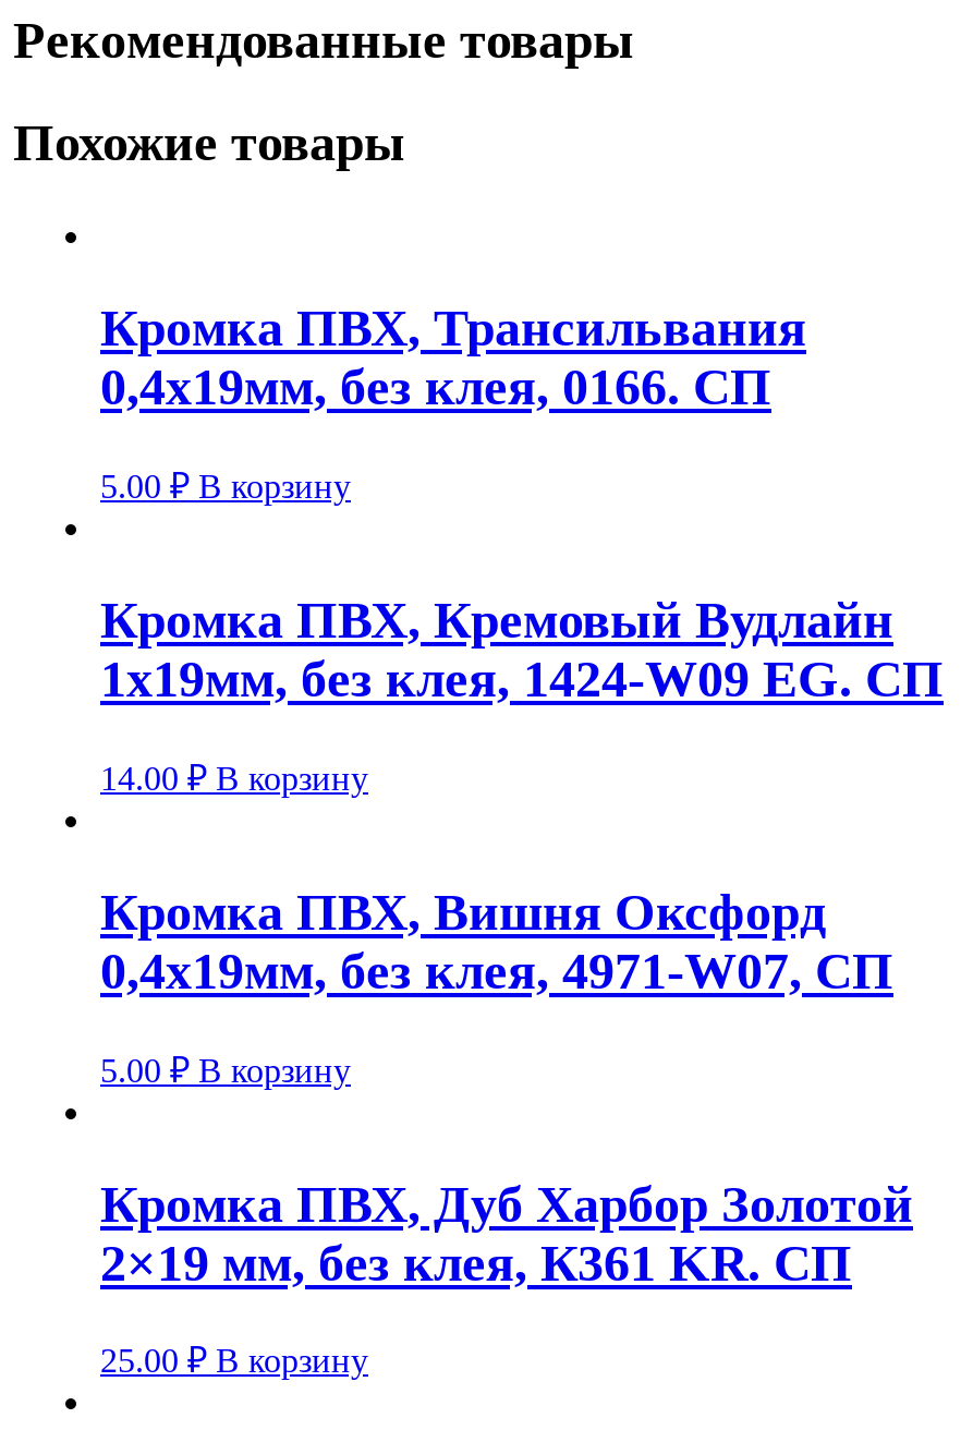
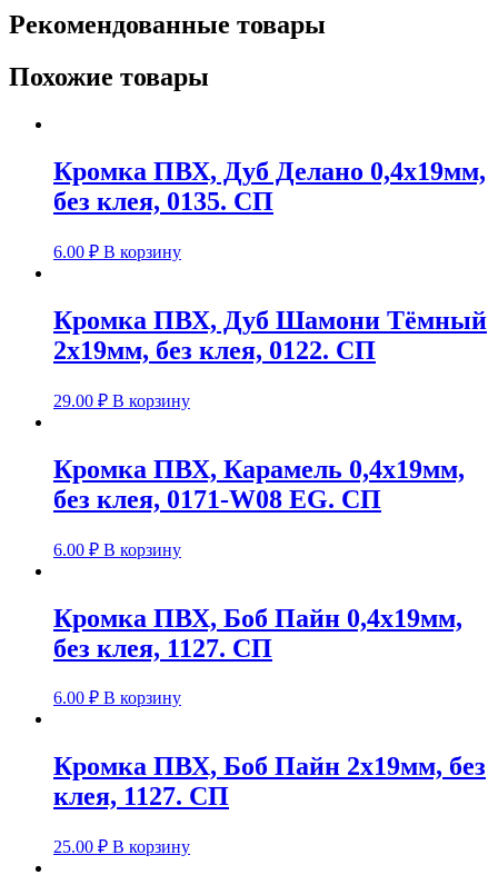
- Кромка ПВХ, Трансильвания
- 0,4х19мм, без клея, 0166. СП
- 5.00 ₽ В корзину
- Кромка ПВХ, Кремовый Вудлайн
- 1х19мм, без клея, 1424-W09 EG. СП
- 14.00 ₽ В корзину
- Кромка ПВХ, Вишня Оксфорд
- 0,4х19мм, без клея, 4971-W07, СП
- 5.00 ₽ В корзину
- Кромка ПВХ, Дуб Харбор Золотой
- 2×19 мм, без клея, К361 KR. СП
+ Кромка ПВХ, Дуб Делано 0,4х19мм,
+ без клея, 0135. СП
+ 6.00 ₽ В корзину
+ Кромка ПВХ, Дуб Шамони Тёмный
+ 2х19мм, без клея, 0122. СП
+ 29.00 ₽ В корзину
+ Кромка ПВХ, Карамель 0,4х19мм,
+ без клея, 0171-W08 EG. СП
+ 6.00 ₽ В корзину
+ Кромка ПВХ, Боб Пайн 0,4х19мм,
+ без клея, 1127. СП
+ 6.00 ₽ В корзину
+ Кромка ПВХ, Боб Пайн 2х19мм, без
+ клея, 1127. СП
